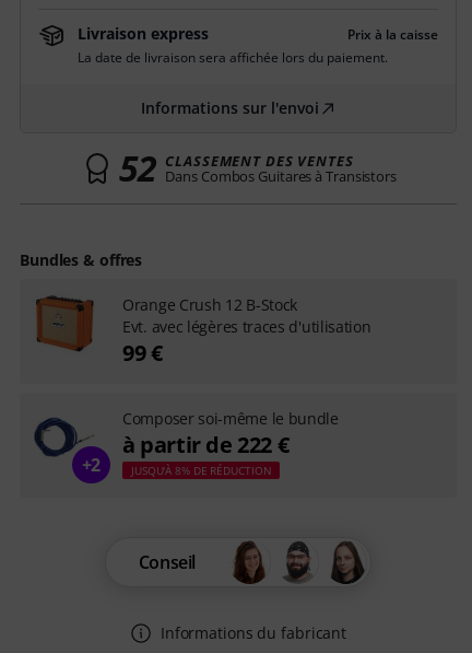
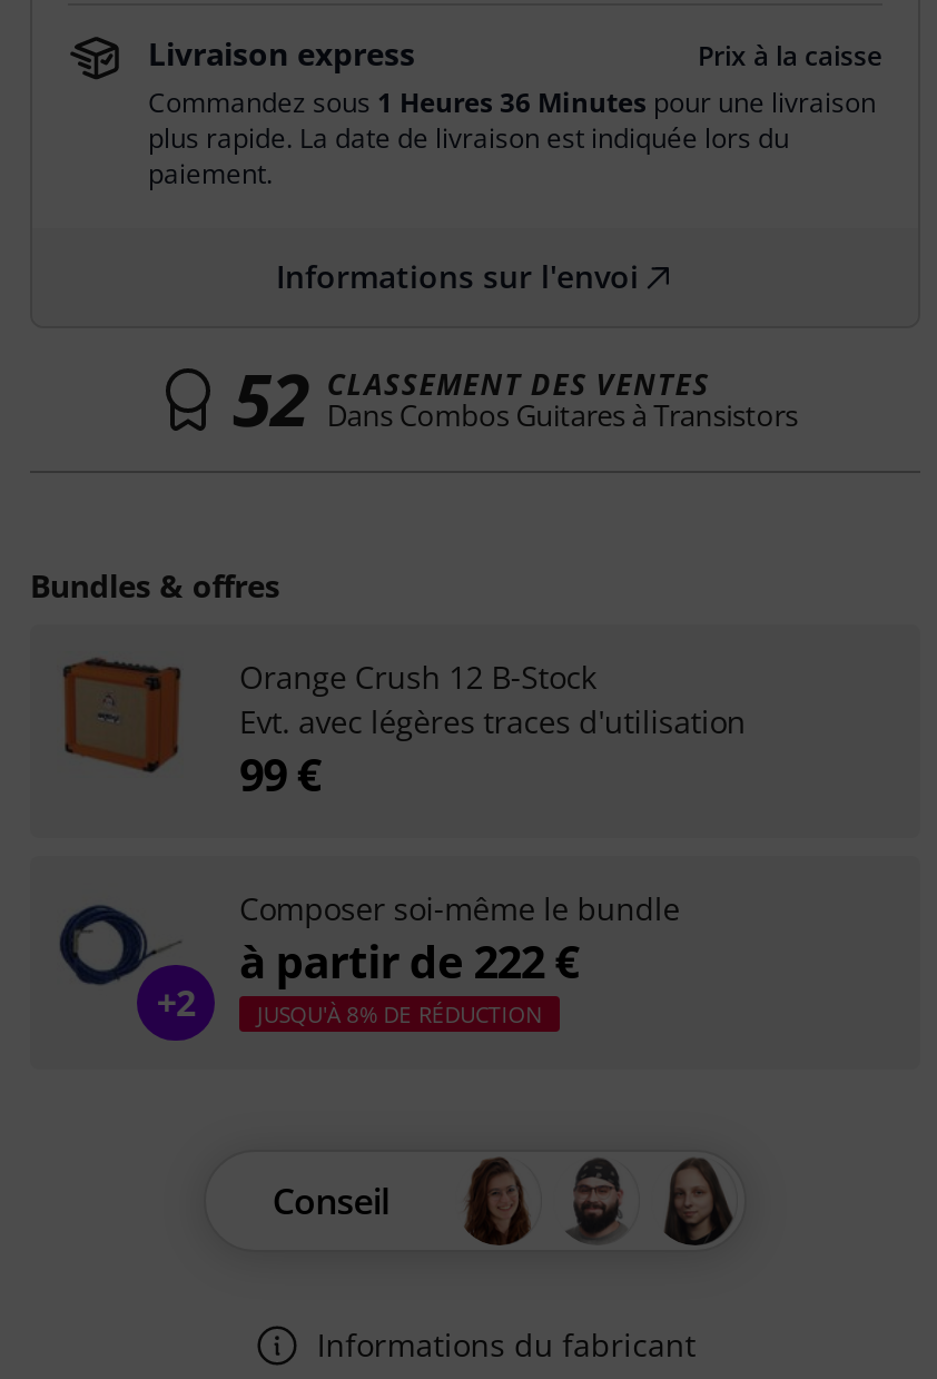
- La date de livraison sera affichée lors du paiement.
+ Commandez sous 1 Heures 36 Minutes pour une livraison
+ plus rapide. La date de livraison est indiquée lors du
+ paiement.
